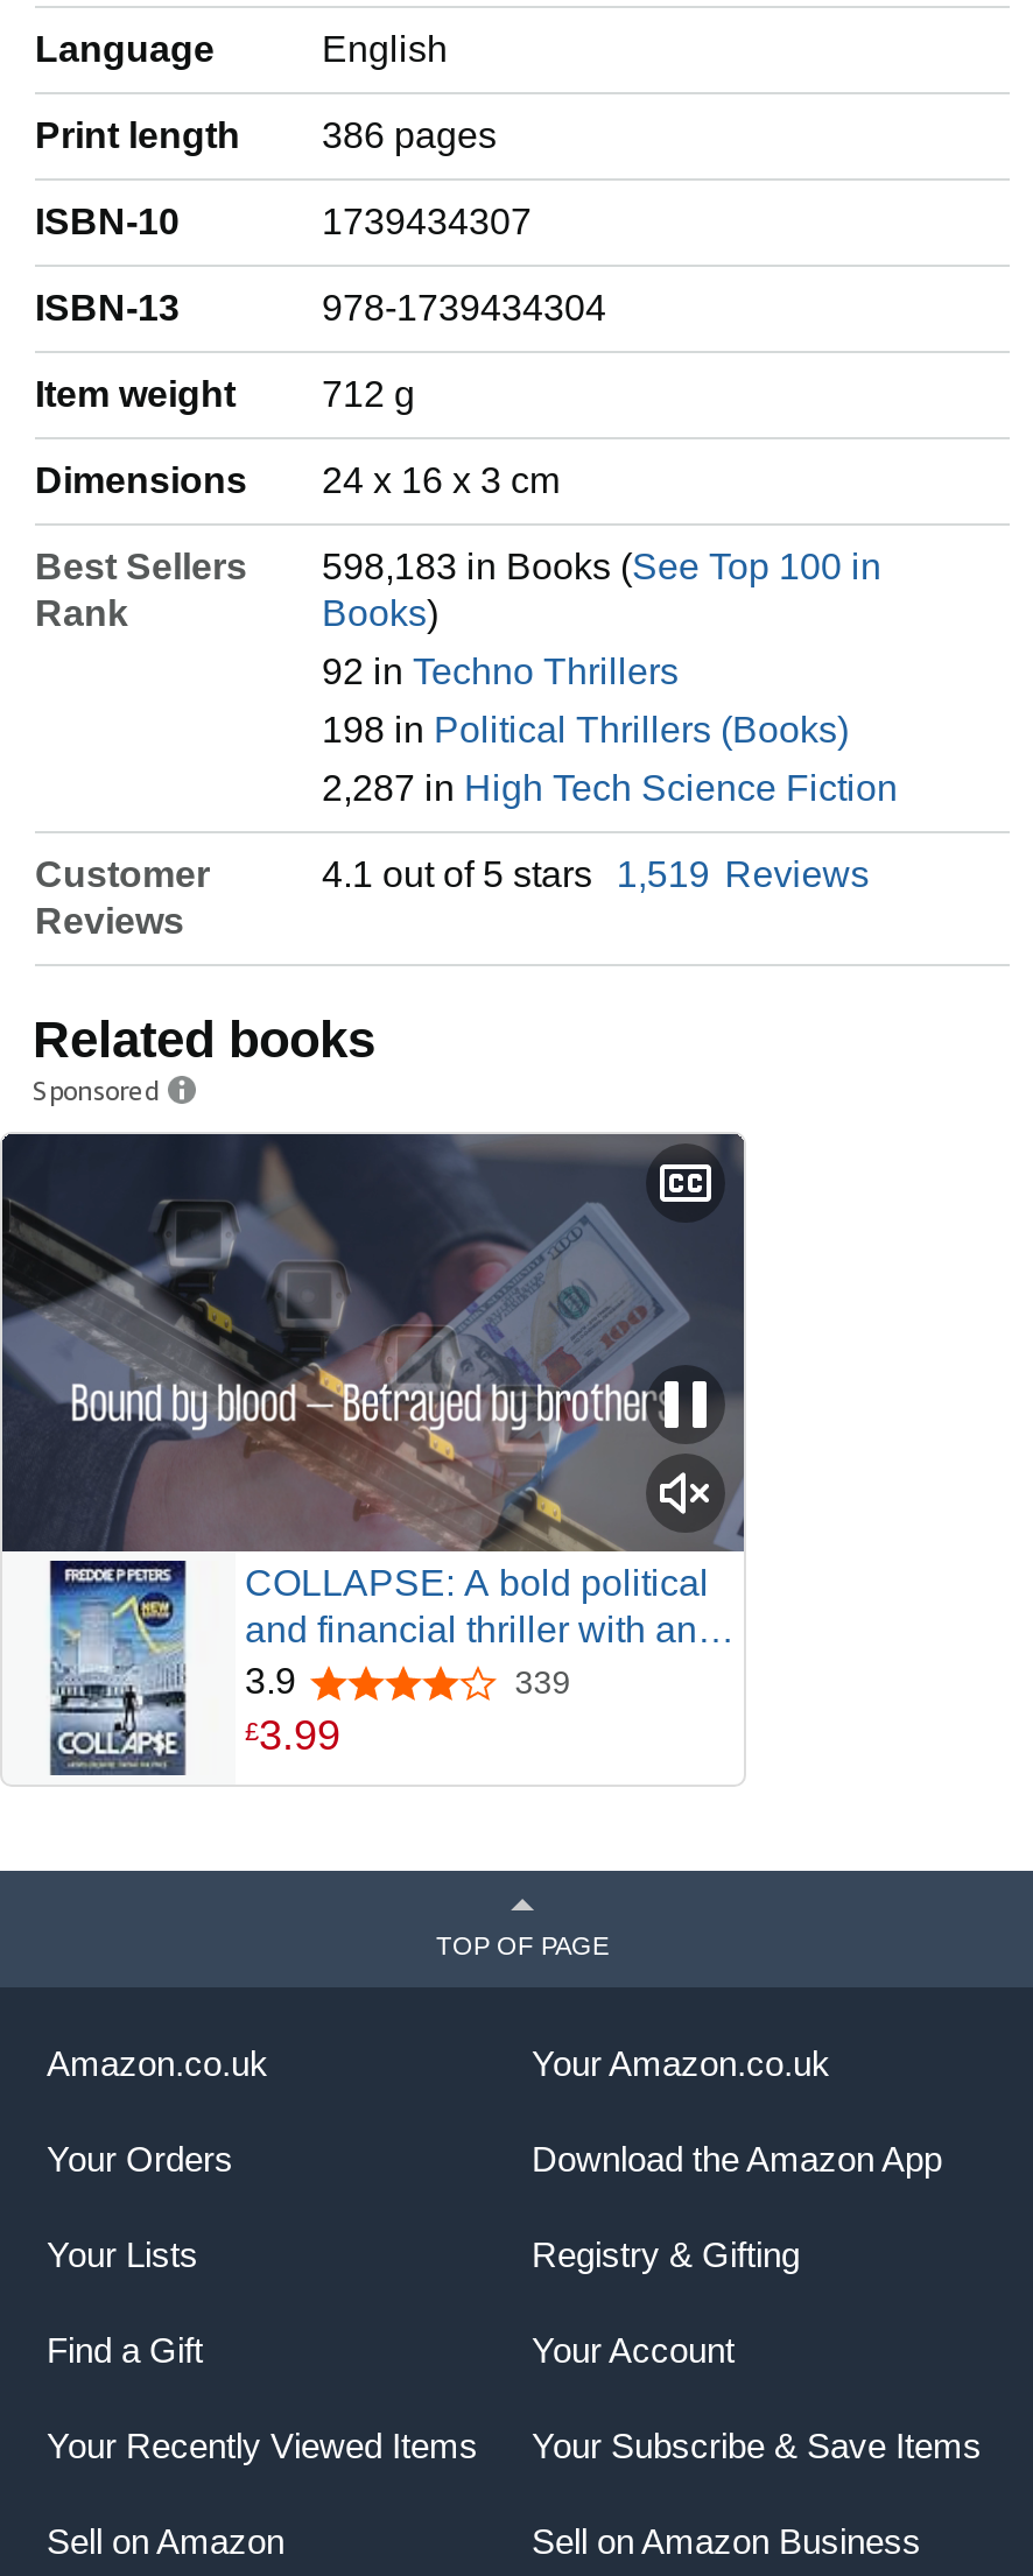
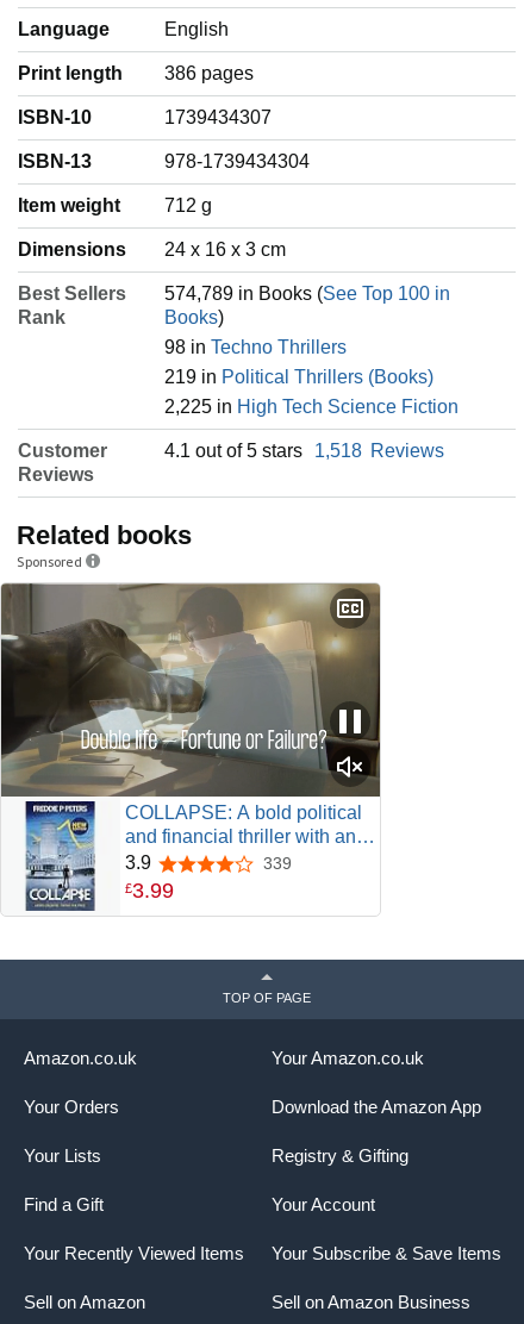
- 598,183 in Books (See Top 100 in
+ 574,789 in Books (See Top 100 in

- 92 in Techno Thrillers
+ 98 in Techno Thrillers

- 198 in Political Thrillers (Books)
+ 219 in Political Thrillers (Books)

- 2,287 in High Tech Science Fiction
+ 2,225 in High Tech Science Fiction

- 4.1 out of 5 stars 1,519 Reviews
+ 4.1 out of 5 stars 1,518 Reviews

- [image]
+ [image]
